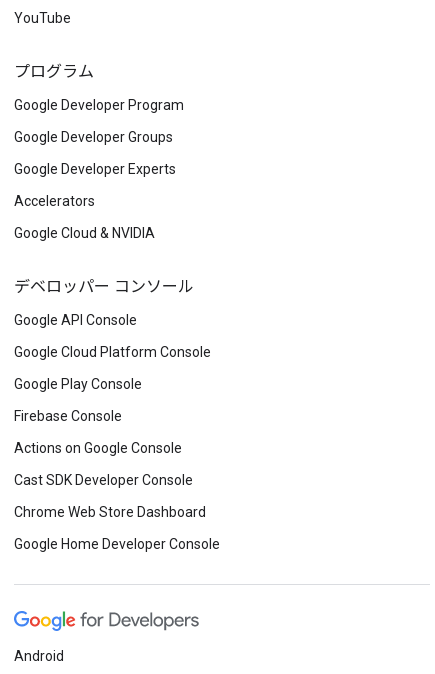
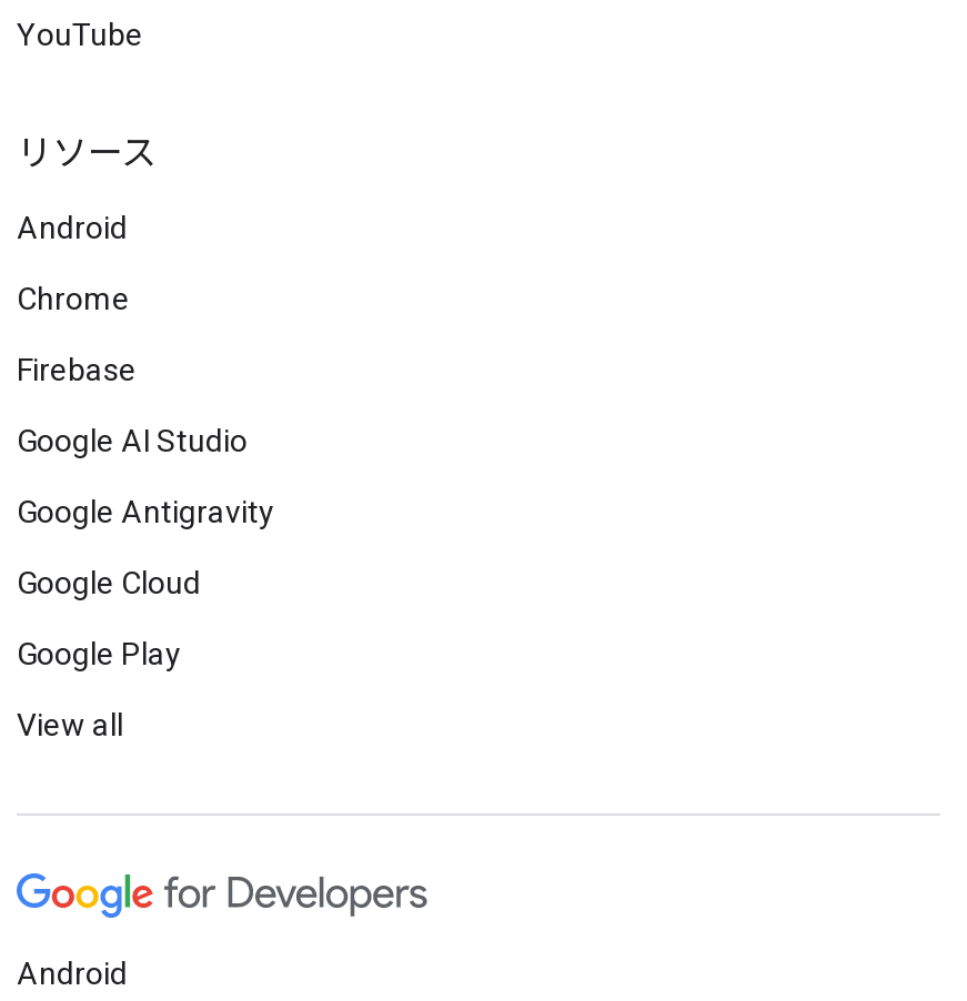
- プログラム
- Google Developer Program
- Google Developer Groups
- Google Developer Experts
- Accelerators
- Google Cloud & NVIDIA
- デベロッパー コンソール
- Google API Console
- Google Cloud Platform Console
- Google Play Console
- Firebase Console
- Actions on Google Console
- Cast SDK Developer Console
- Chrome Web Store Dashboard
- Google Home Developer Console
+ リソース
+ Android
+ Chrome
+ Firebase
+ Google AI Studio
+ Google Antigravity
+ Google Cloud
+ Google Play
+ View all
